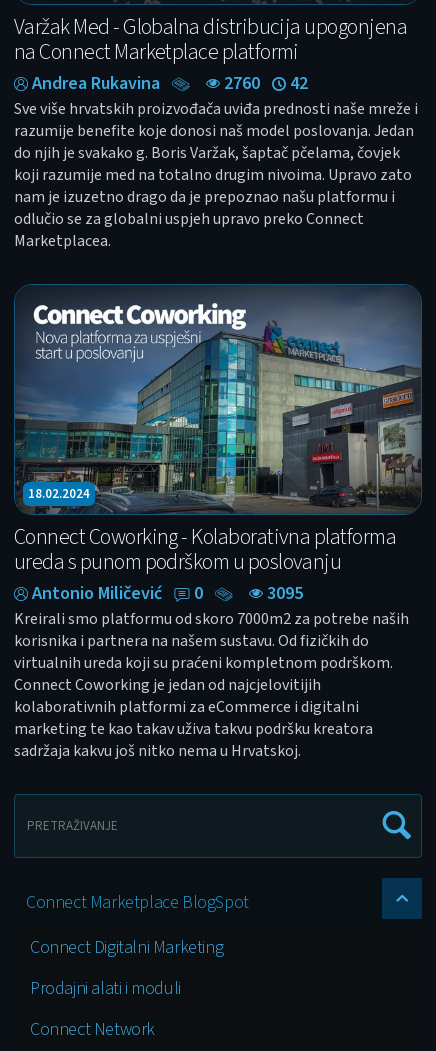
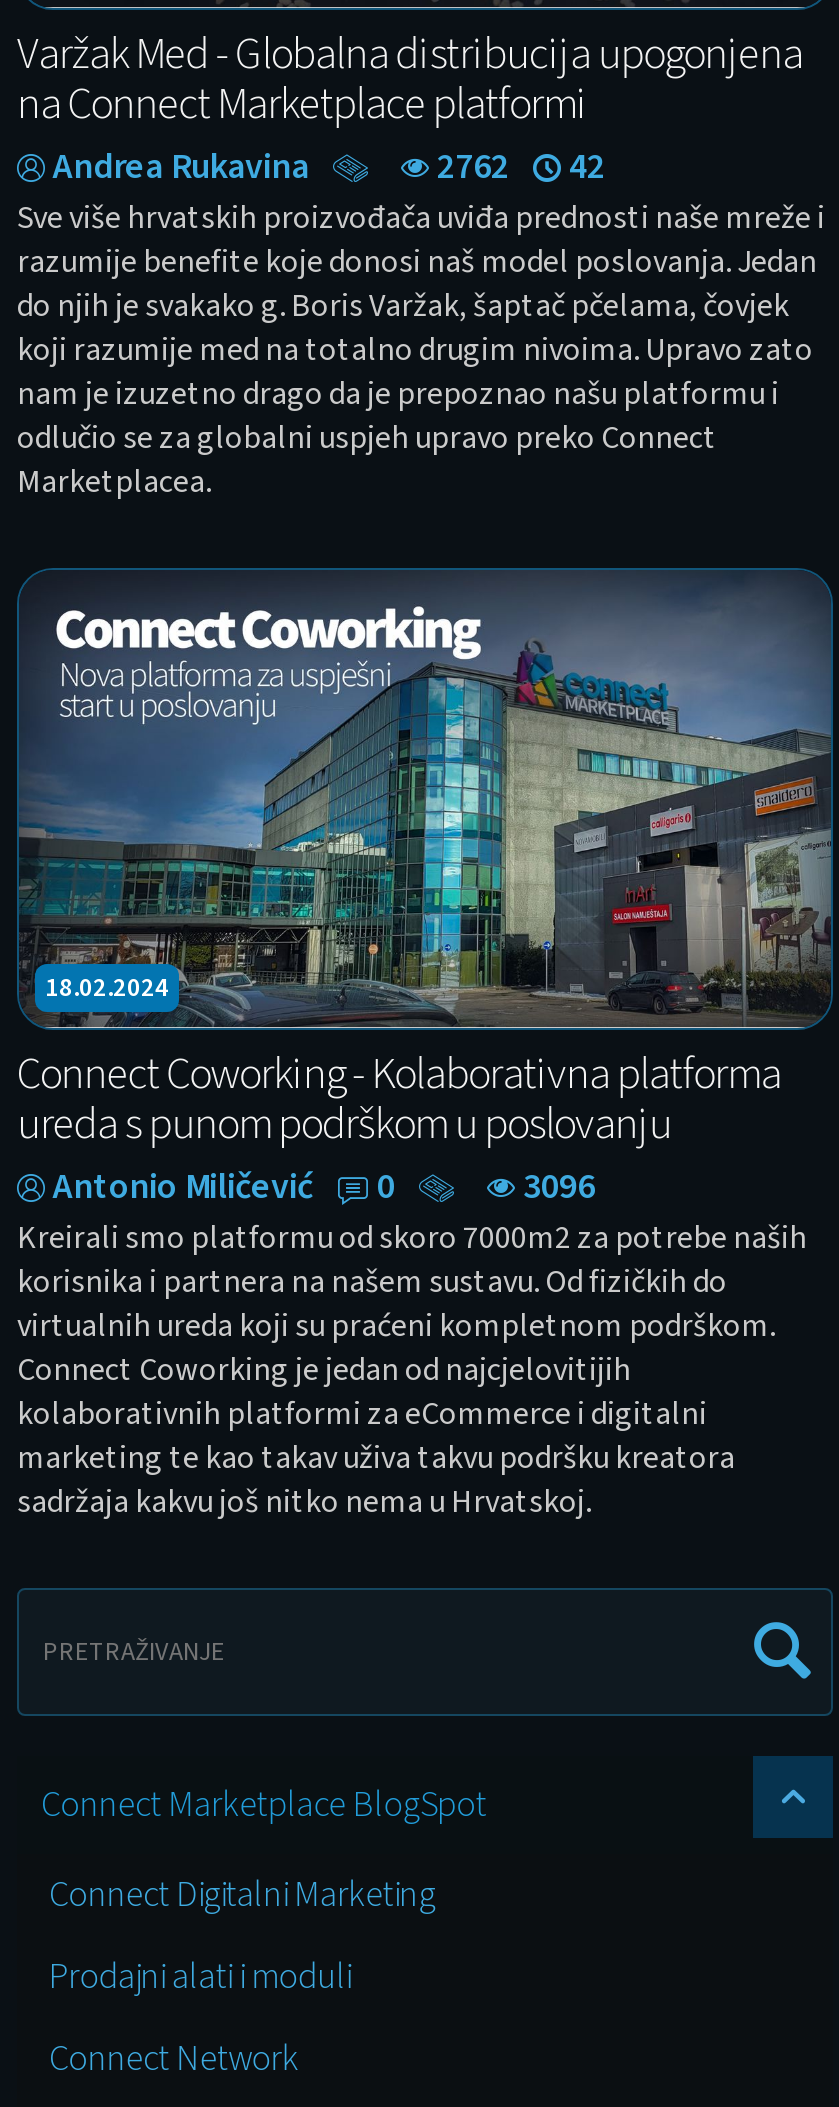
- 2760 42
+ 2762 42

- 3095
+ 3096
